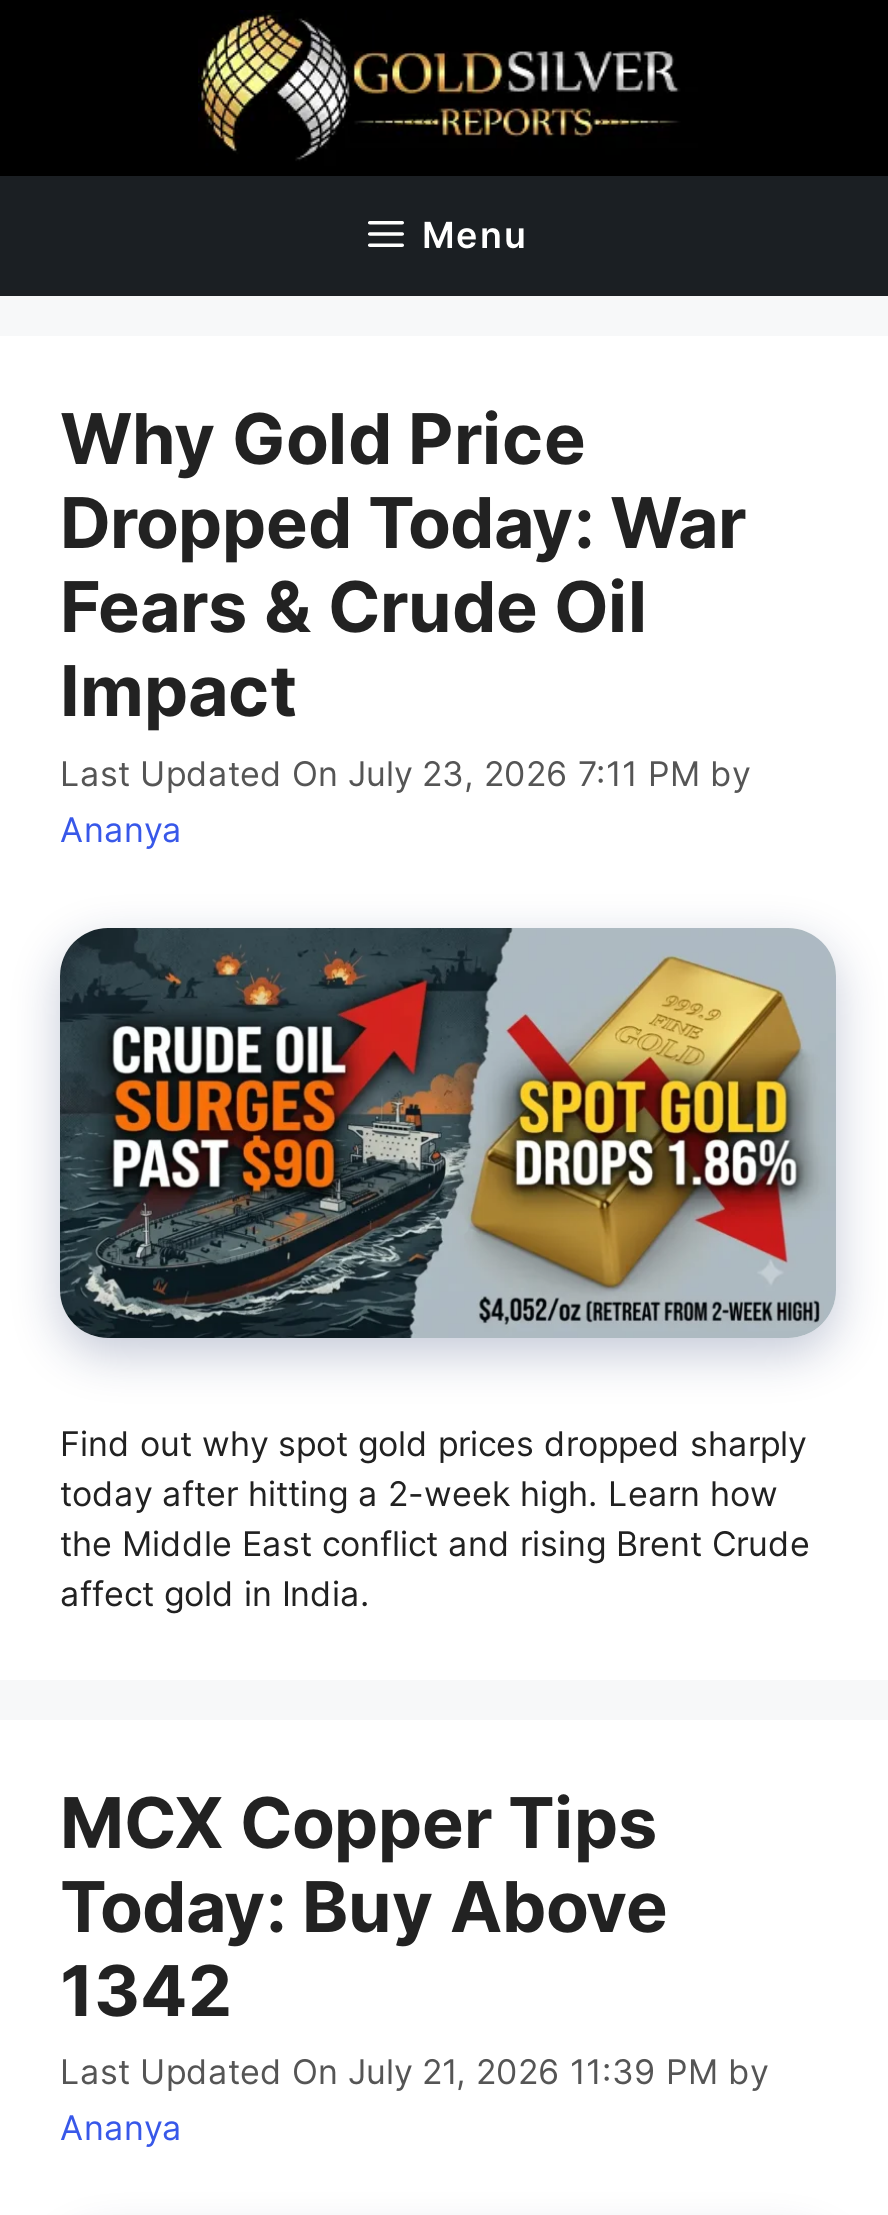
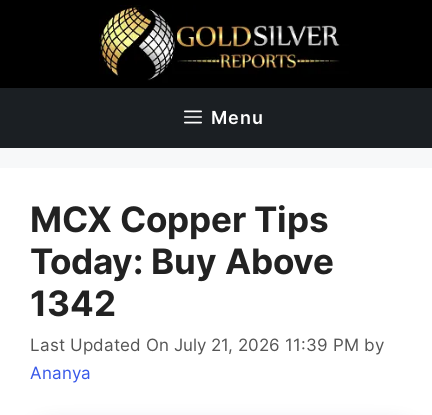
- Why Gold Price
- Dropped Today: War
- Fears & Crude Oil
- Impact
- Last Updated On July 23, 2026 7:11 PM by
- Ananya

- [image]
- Find out why spot gold prices dropped sharply
- today after hitting a 2-week high. Learn how
- the Middle East conflict and rising Brent Crude
- affect gold in India.
